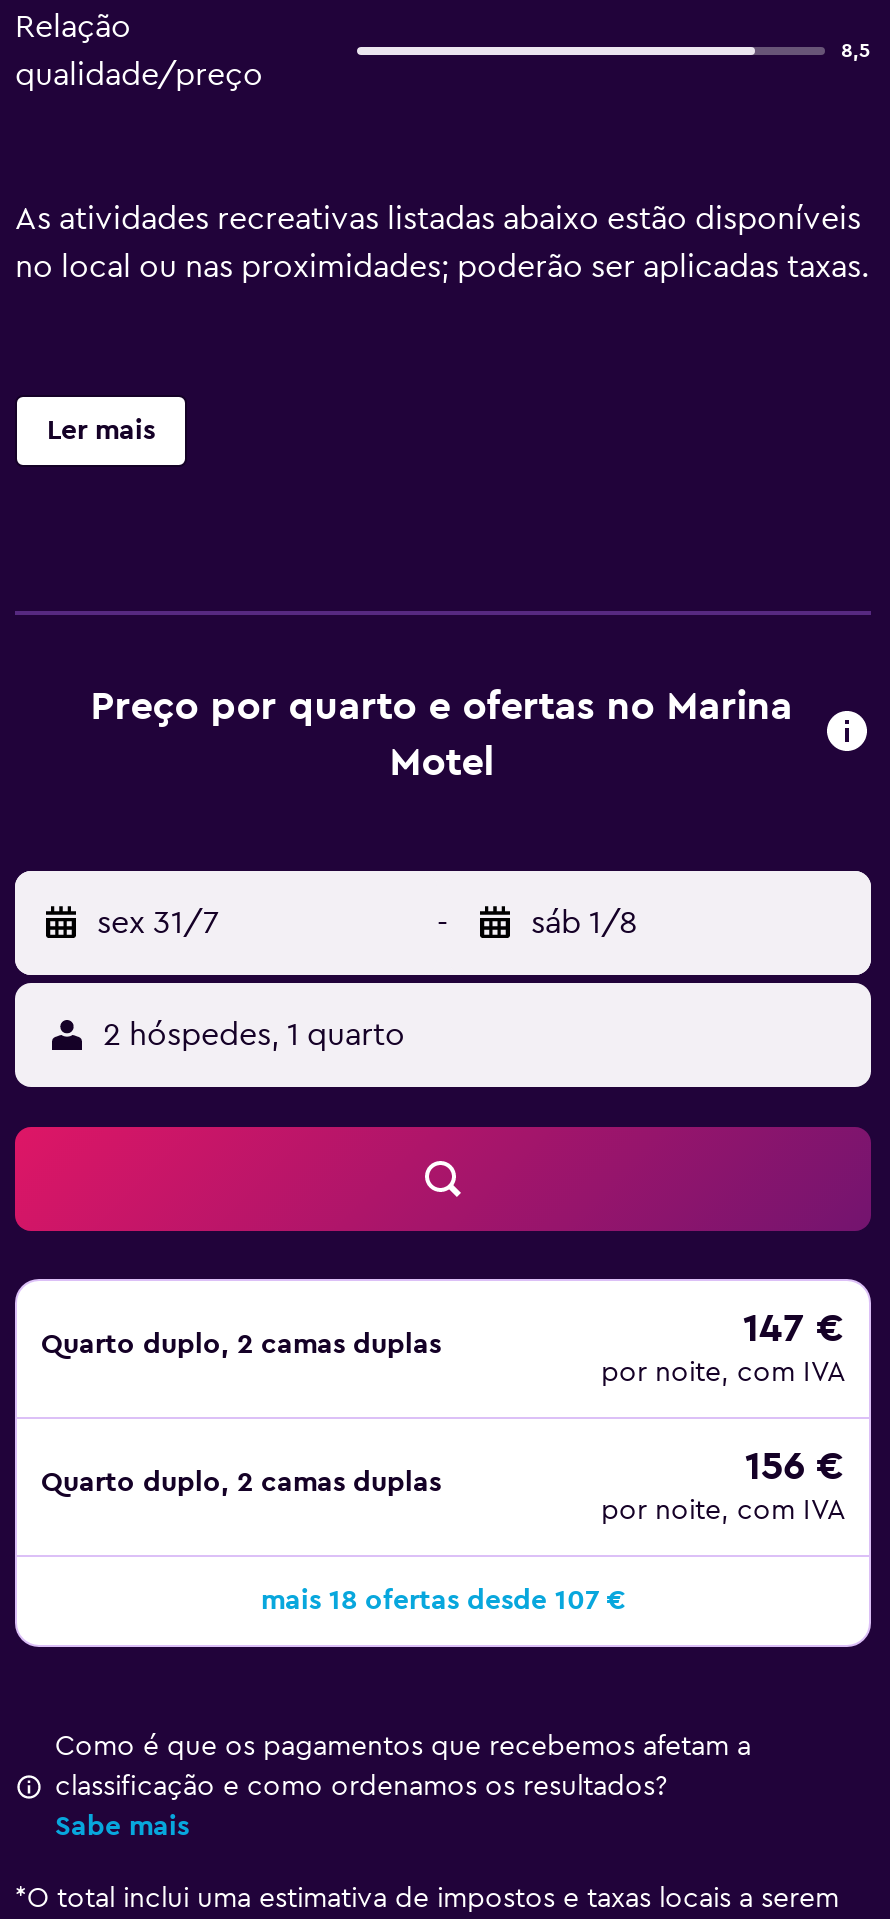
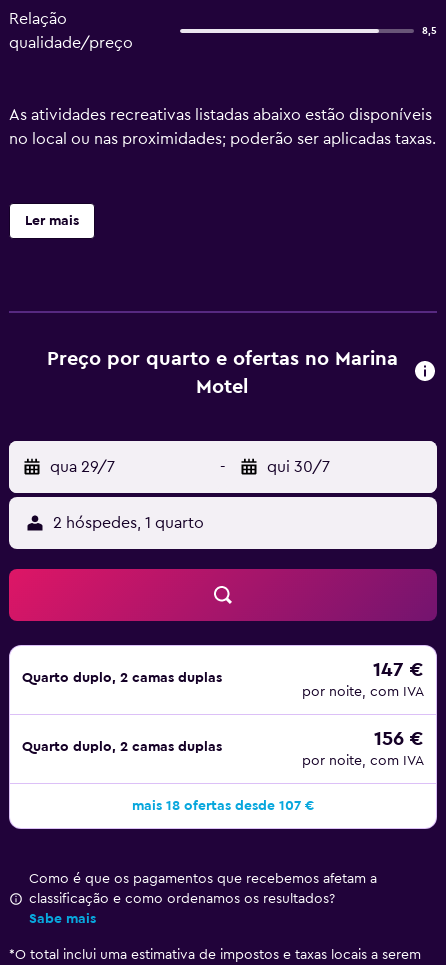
- sex 31/7
+ qua 29/7

- sáb 1/8
+ qui 30/7
